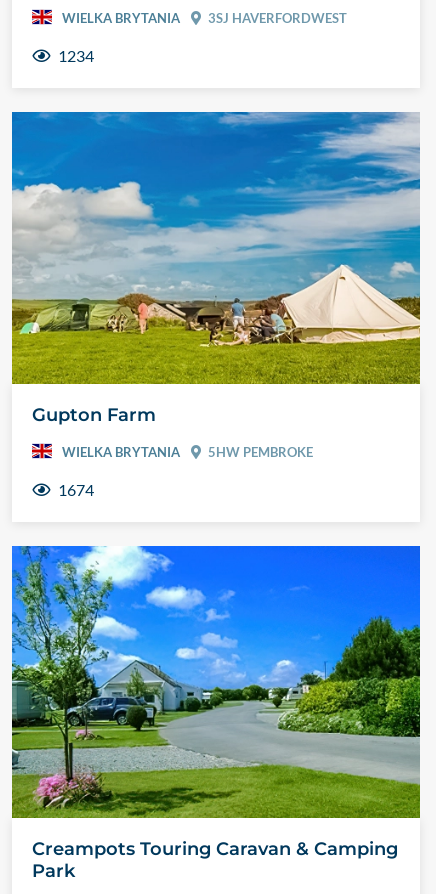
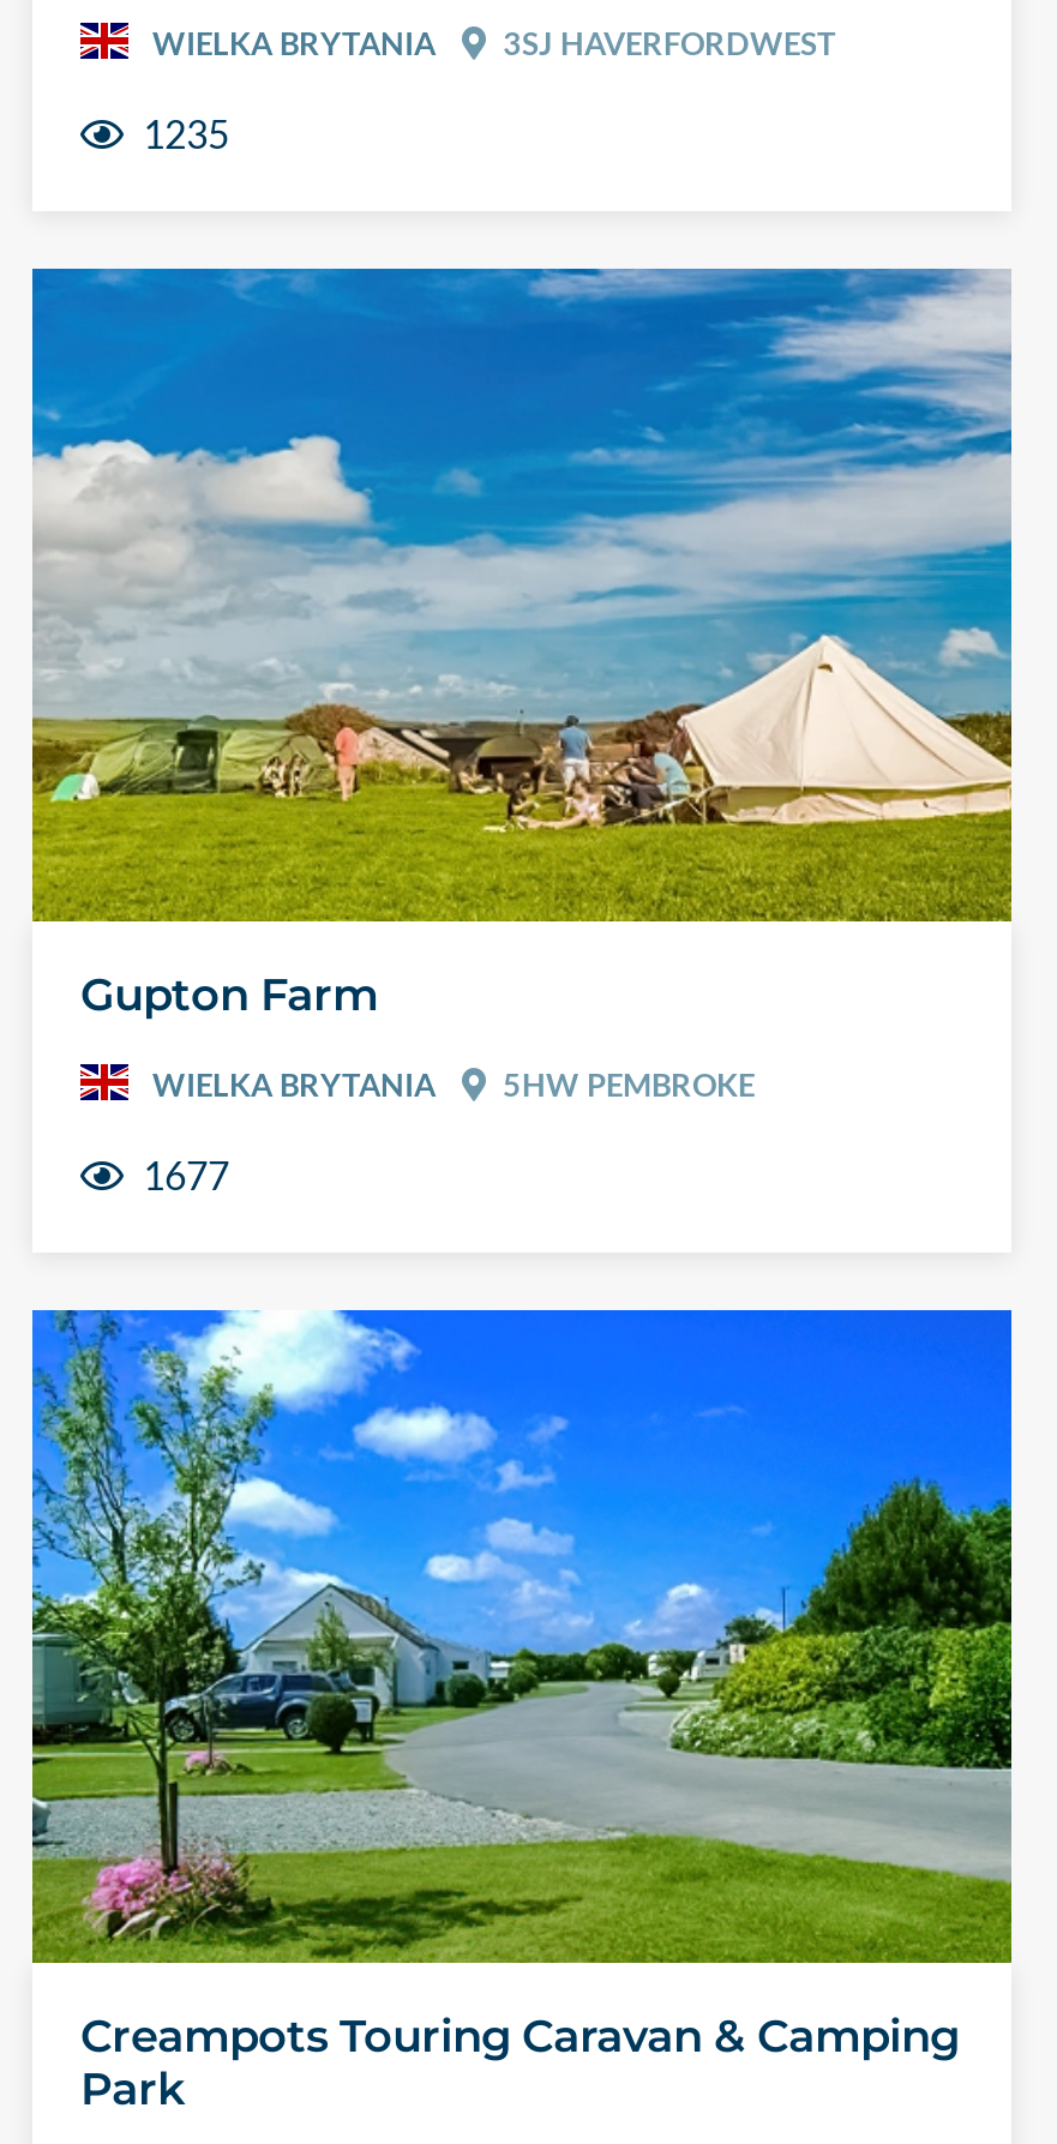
- 1234
+ 1235

- 1674
+ 1677
